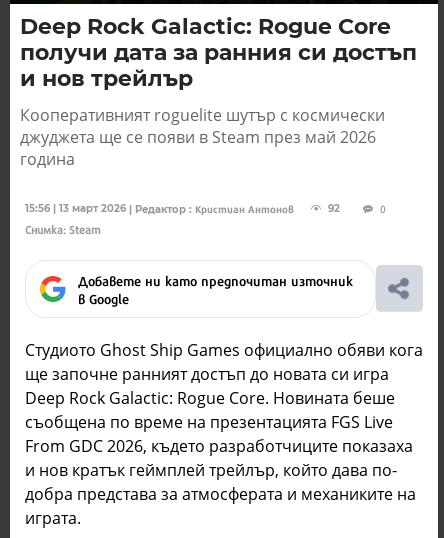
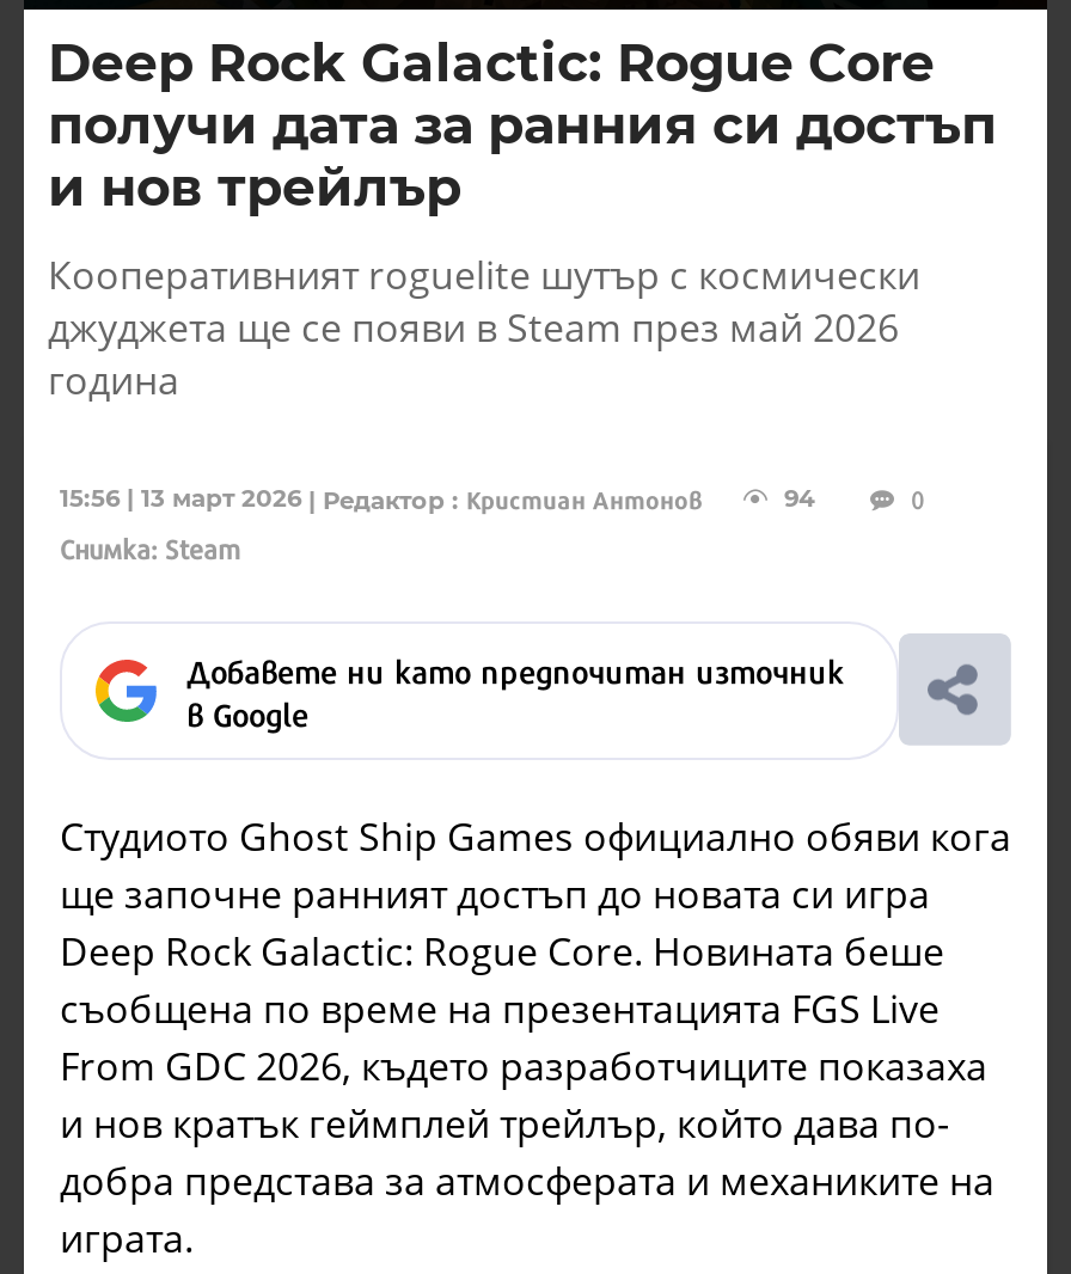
- 92
+ 94
